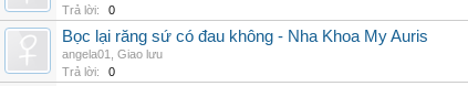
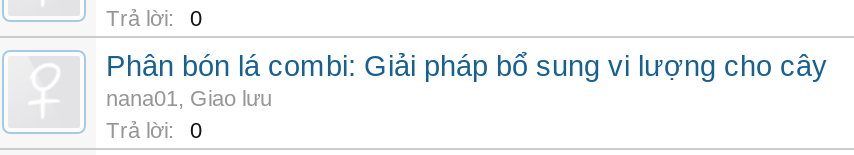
- Bọc lại răng sứ có đau không - Nha Khoa My Auris
- angela01, Giao lưu
+ Phân bón lá combi: Giải pháp bổ sung vi lượng cho cây
+ nana01, Giao lưu
